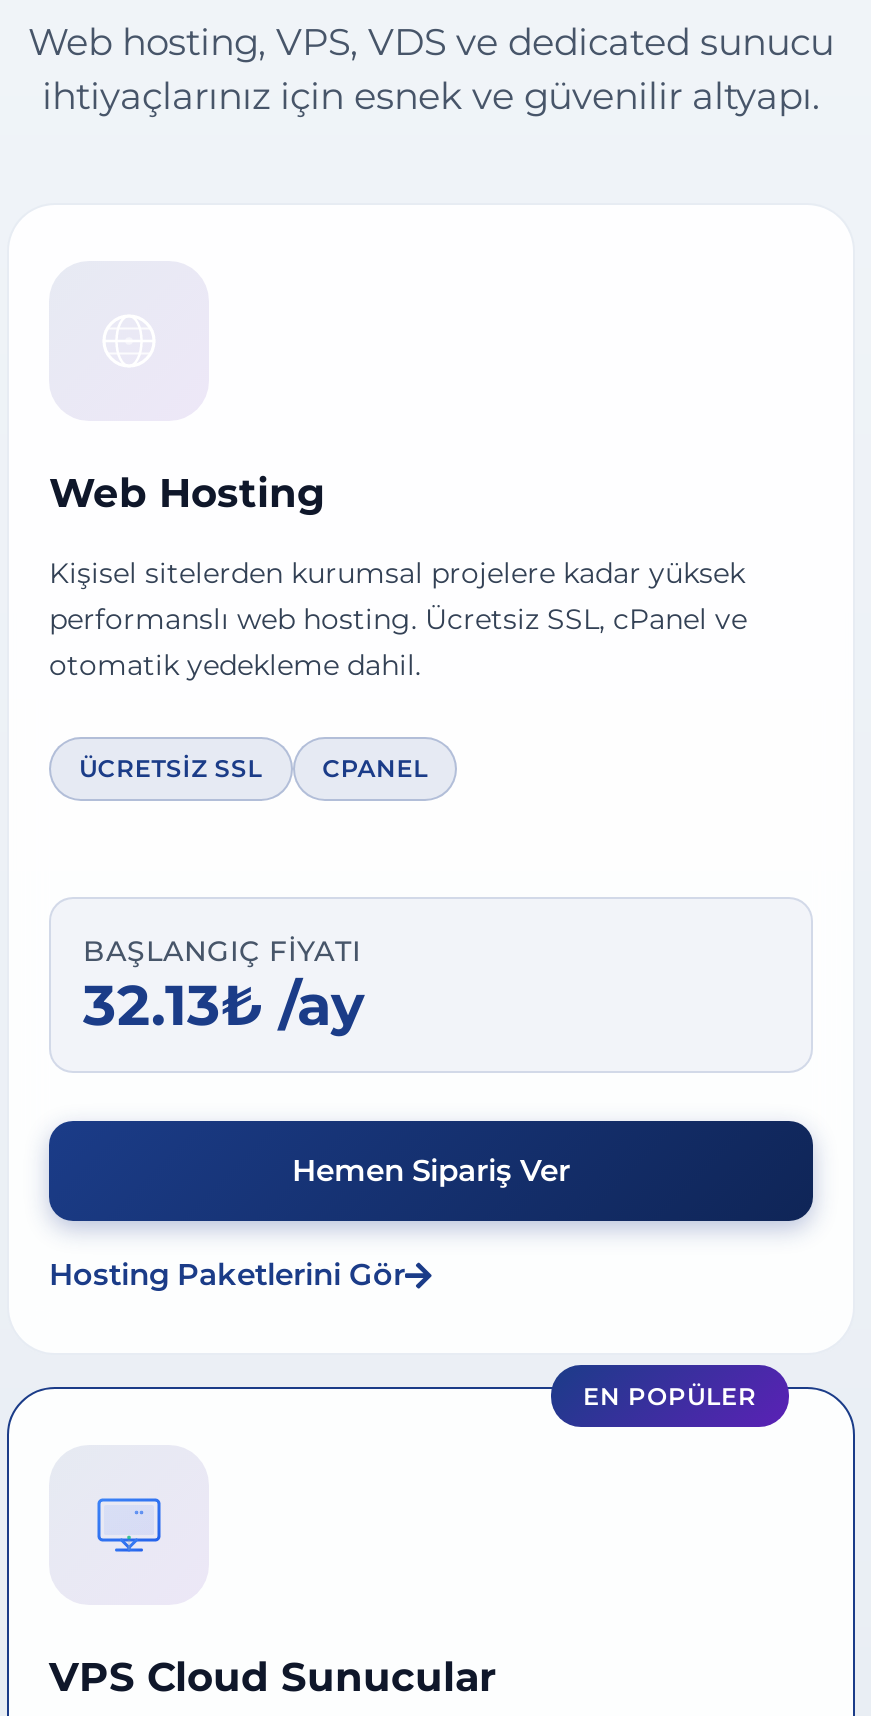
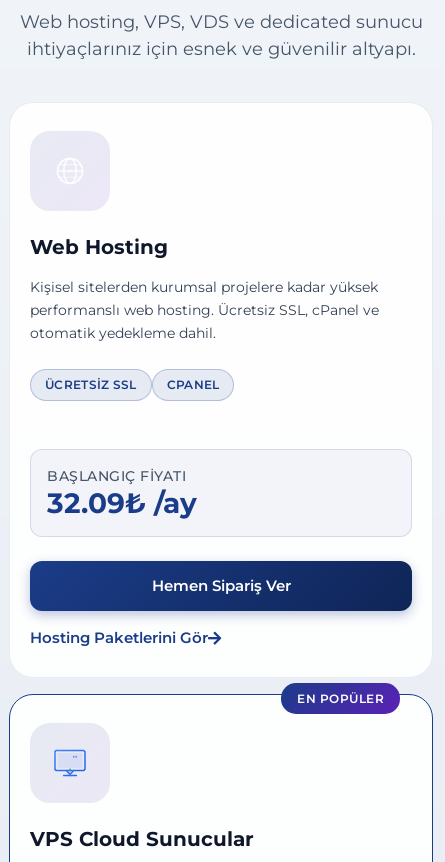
- 32.13₺ /ay
+ 32.09₺ /ay
